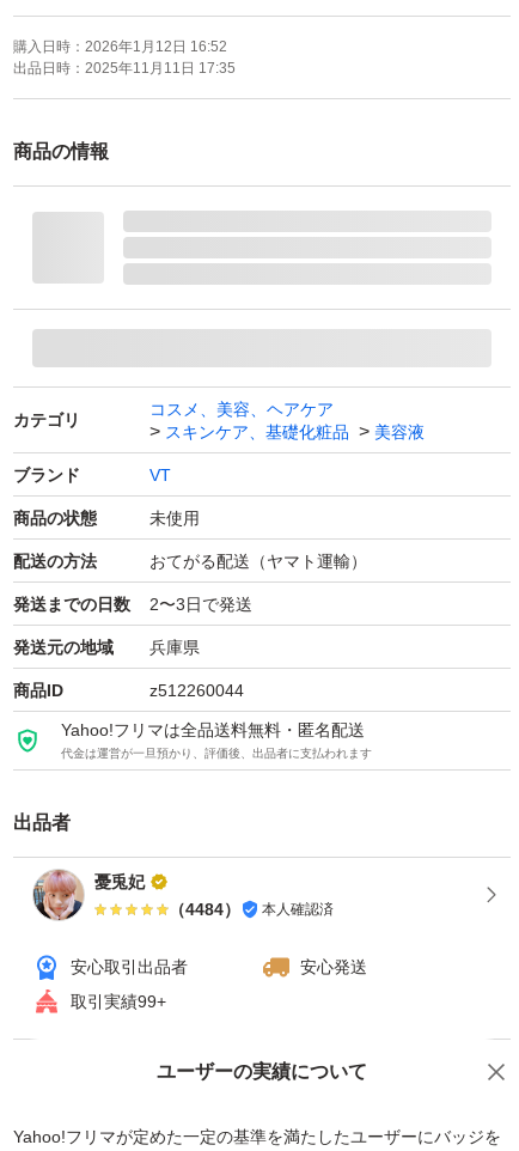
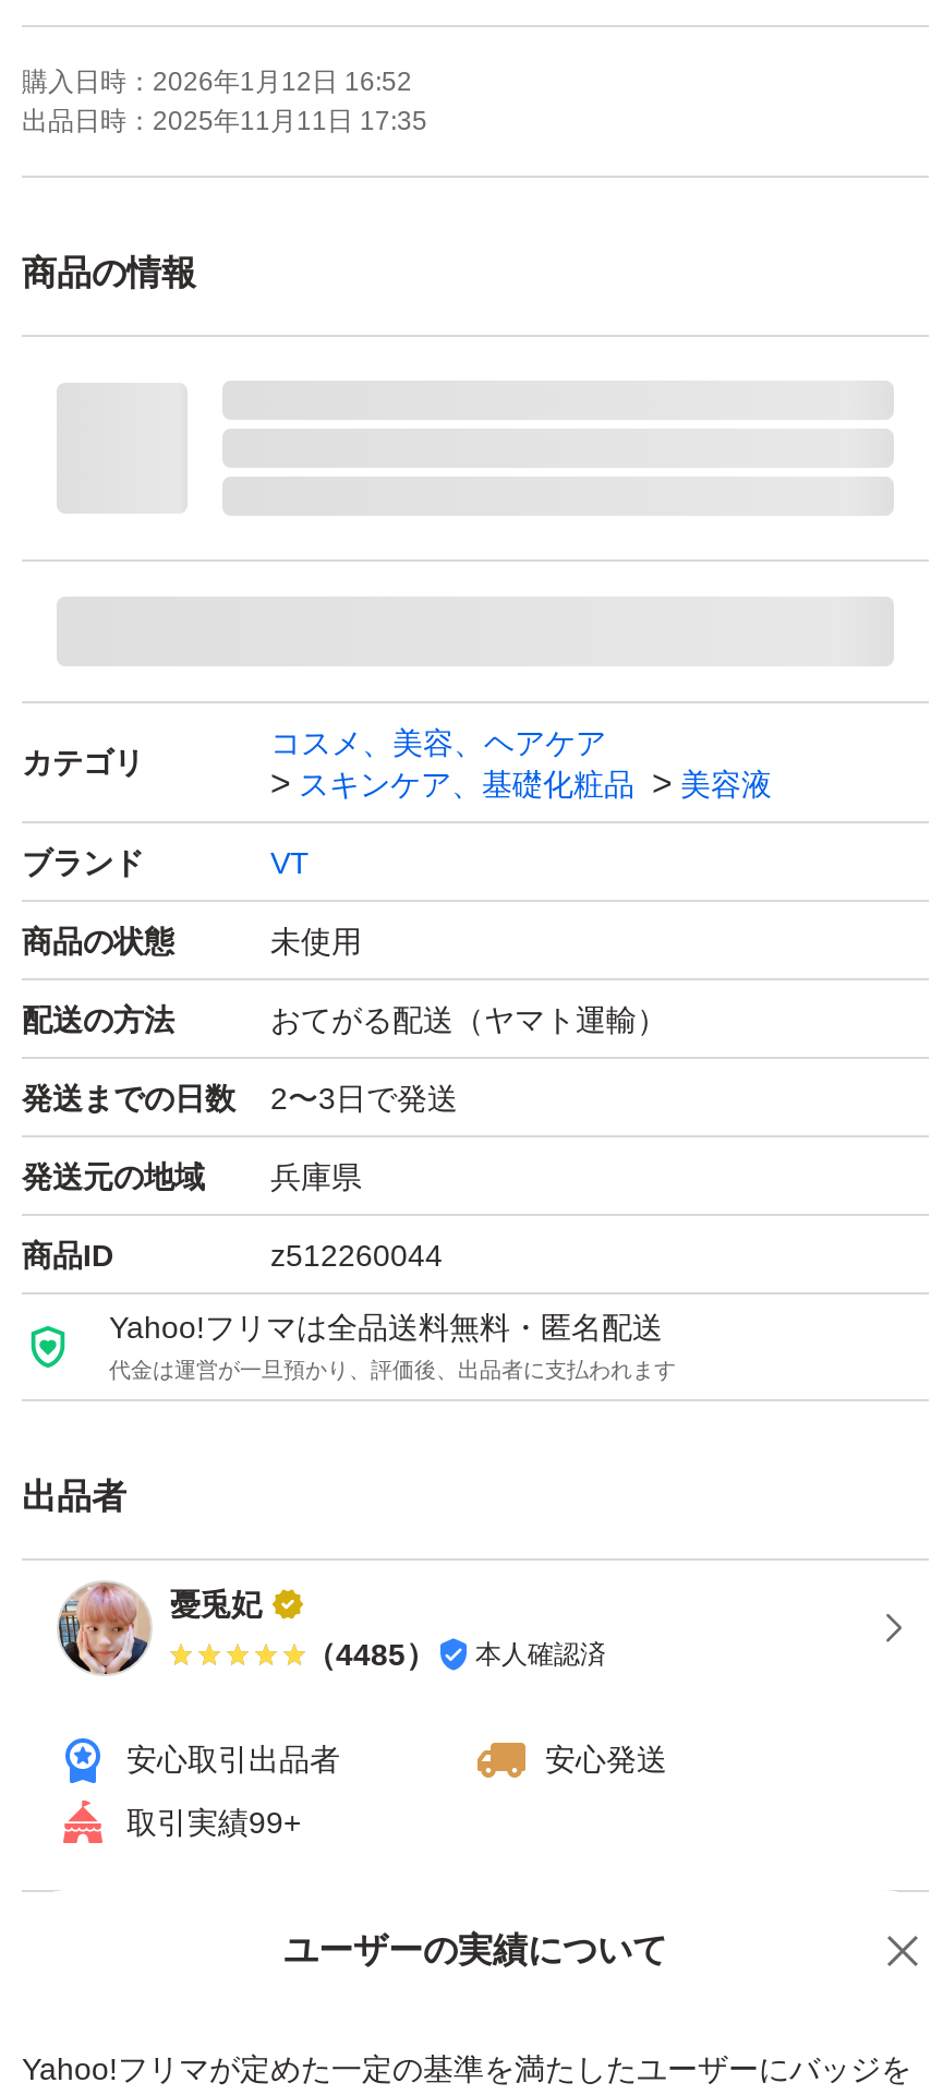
- （4484） 本人確認済
+ （4485） 本人確認済
